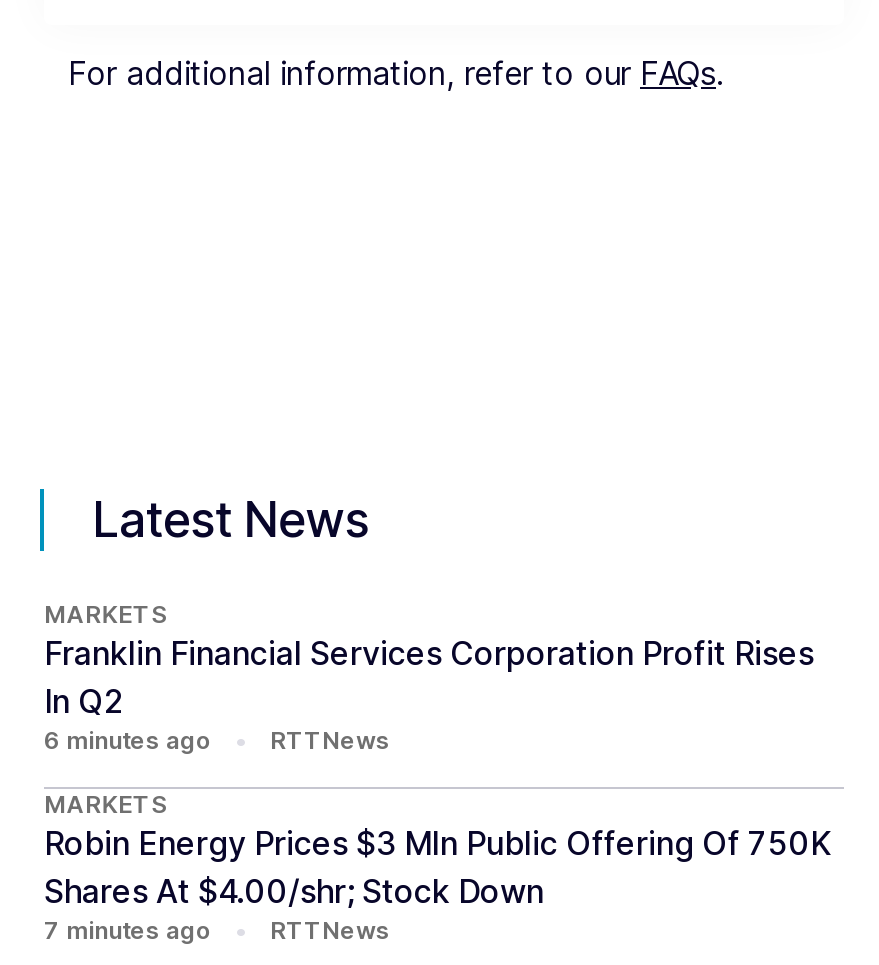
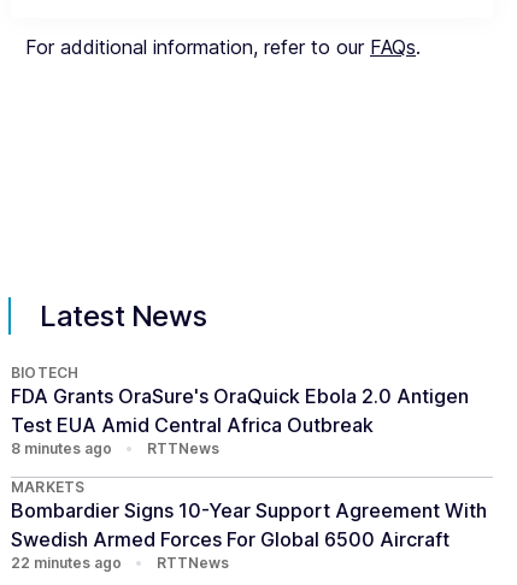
- MARKETS
- Franklin Financial Services Corporation Profit Rises
- In Q2
- 6 minutes ago
+ BIOTECH
+ FDA Grants OraSure's OraQuick Ebola 2.0 Antigen
+ Test EUA Amid Central Africa Outbreak
+ 8 minutes ago

- Robin Energy Prices $3 Mln Public Offering Of 750K
- Shares At $4.00/shr; Stock Down
- 7 minutes ago
+ Bombardier Signs 10-Year Support Agreement With
+ Swedish Armed Forces For Global 6500 Aircraft
+ 22 minutes ago
